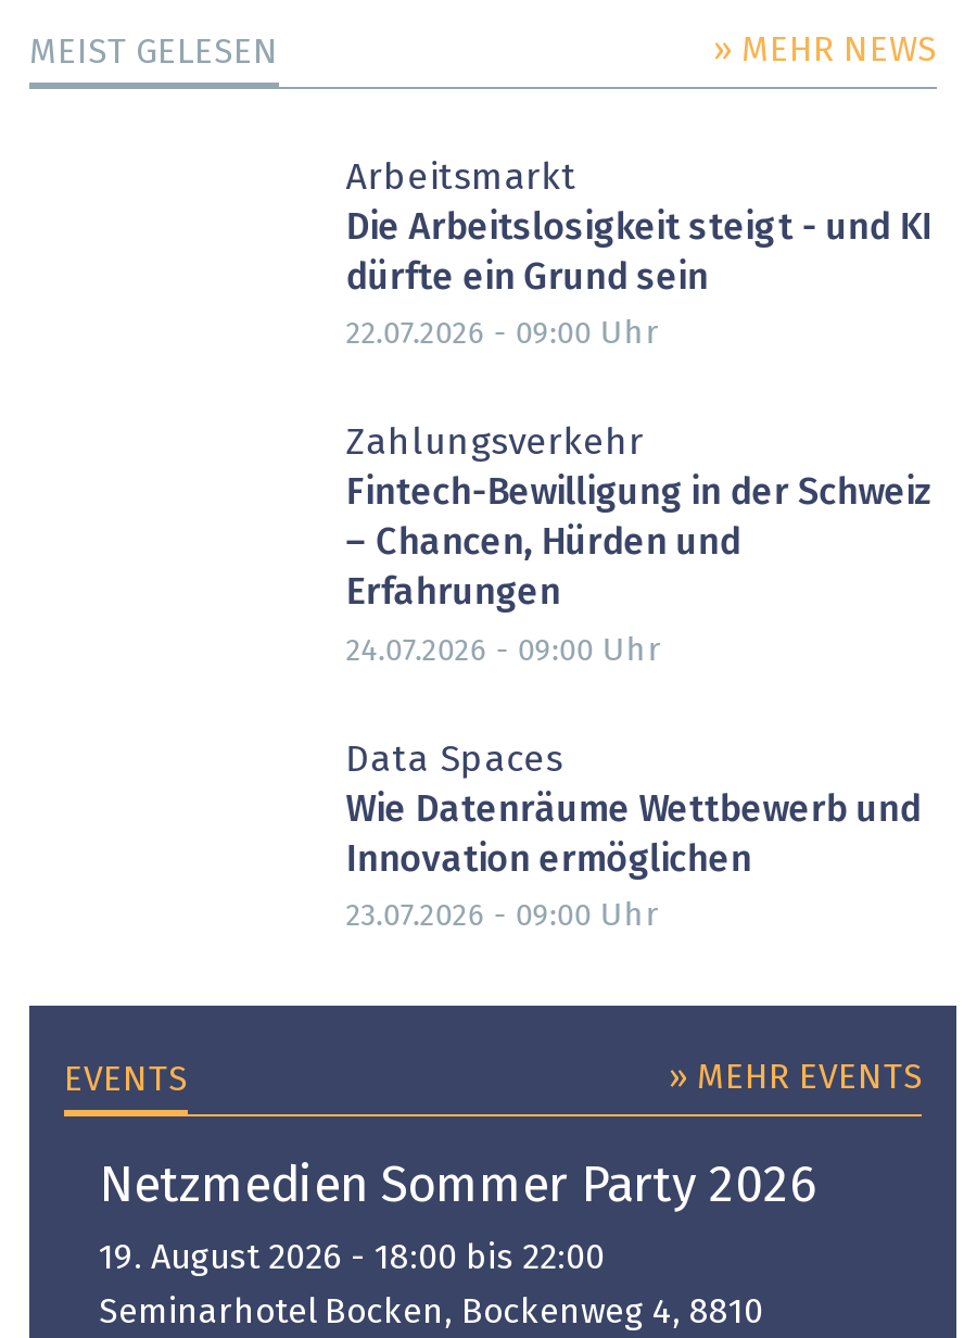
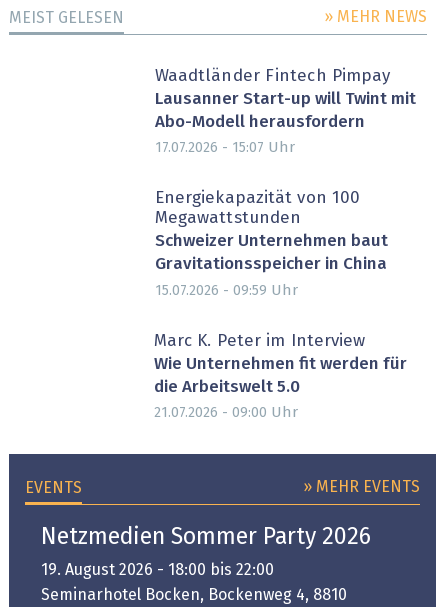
- Arbeitsmarkt
- Die Arbeitslosigkeit steigt - und KI
- dürfte ein Grund sein
+ Waadtländer Fintech Pimpay
+ Lausanner Start-up will Twint mit
+ Abo-Modell herausfordern

- 22.07.2026 - 09:00 Uhr
+ 17.07.2026 - 15:07 Uhr

- Zahlungsverkehr
- Fintech-Bewilligung in der Schweiz
- – Chancen, Hürden und
- Erfahrungen
+ Energiekapazität von 100
+ Megawattstunden
+ Schweizer Unternehmen baut
+ Gravitationsspeicher in China

- 24.07.2026 - 09:00 Uhr
+ 15.07.2026 - 09:59 Uhr

- Data Spaces
- Wie Datenräume Wettbewerb und
- Innovation ermöglichen
+ Marc K. Peter im Interview
+ Wie Unternehmen fit werden für
+ die Arbeitswelt 5.0

- 23.07.2026 - 09:00 Uhr
+ 21.07.2026 - 09:00 Uhr
